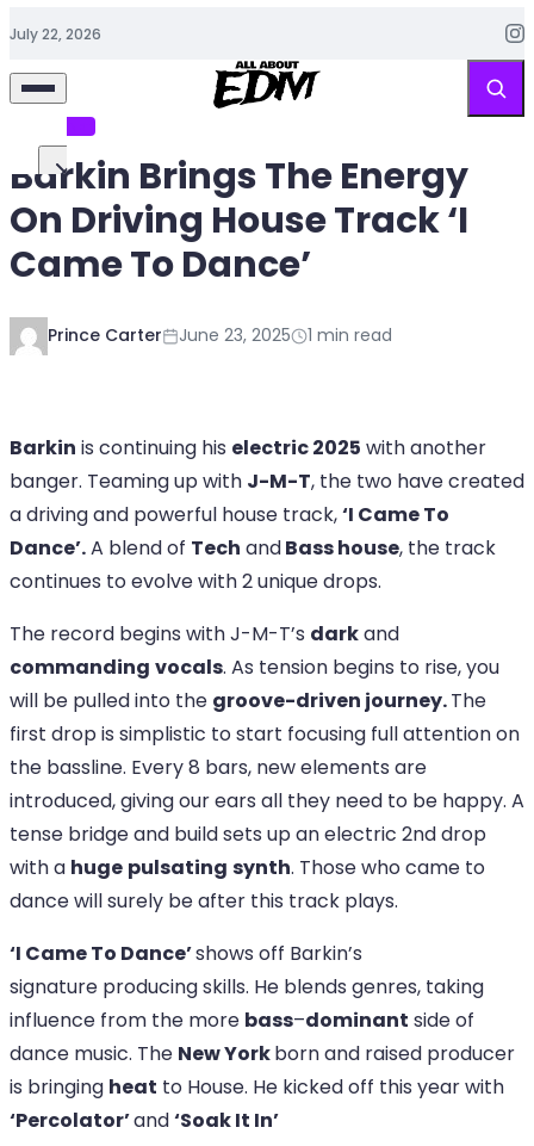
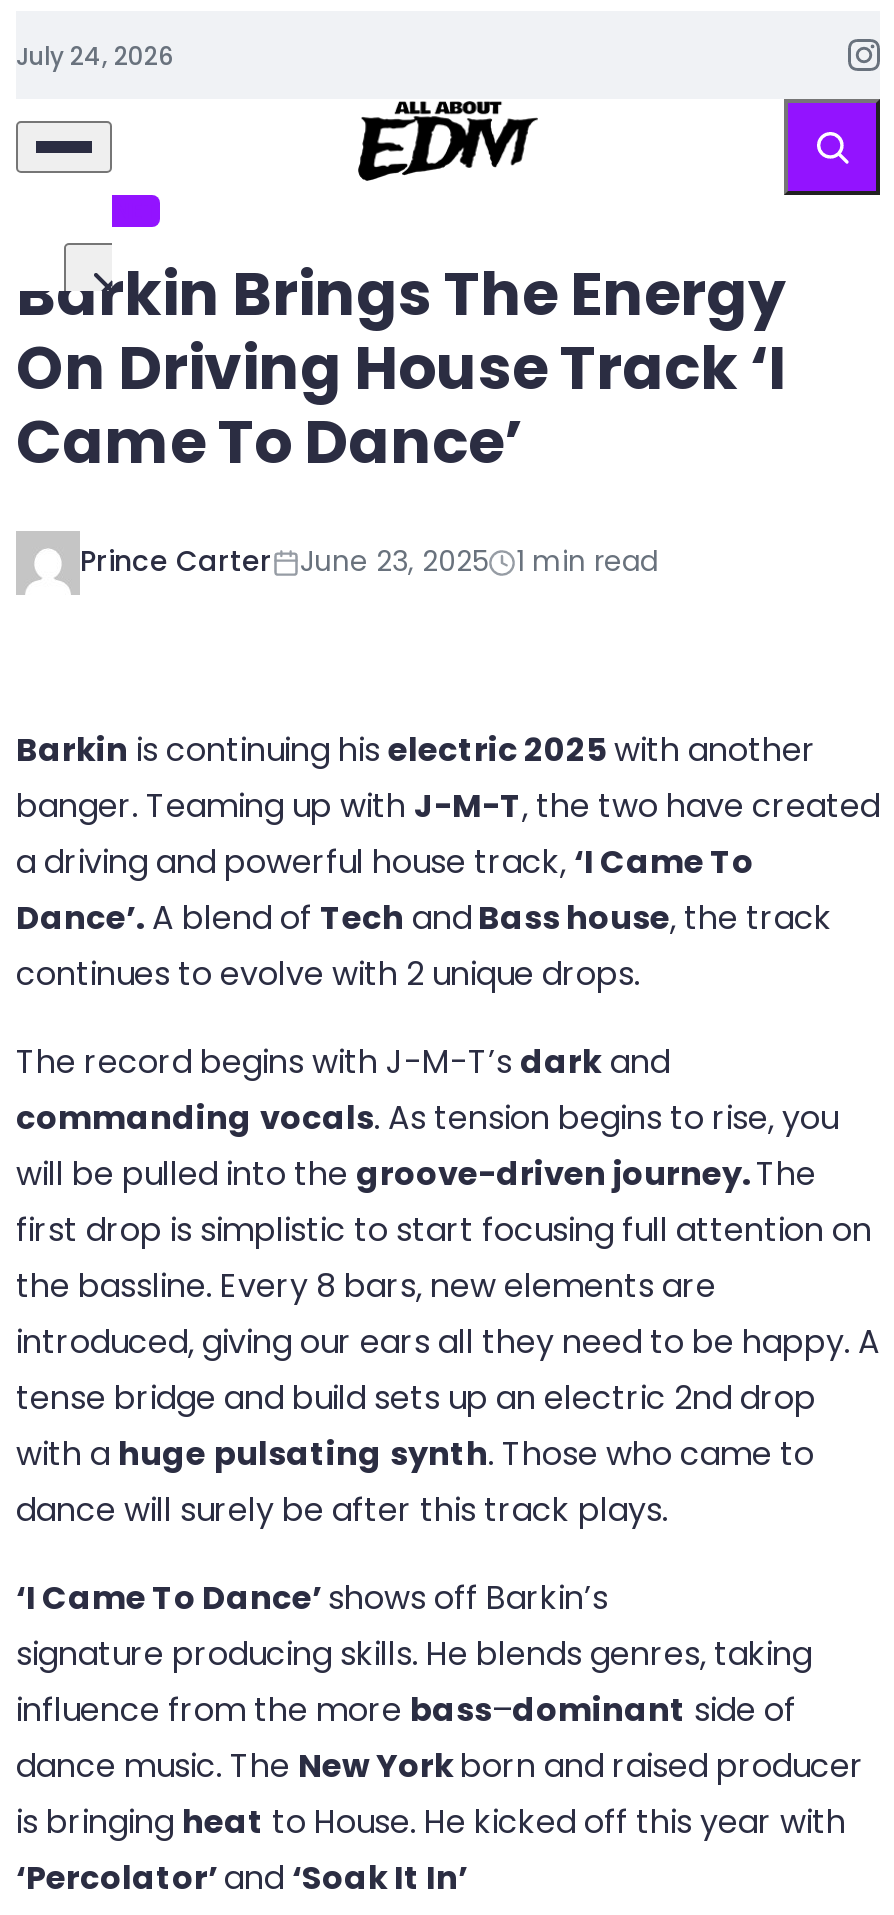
- July 22, 2026
+ July 24, 2026
